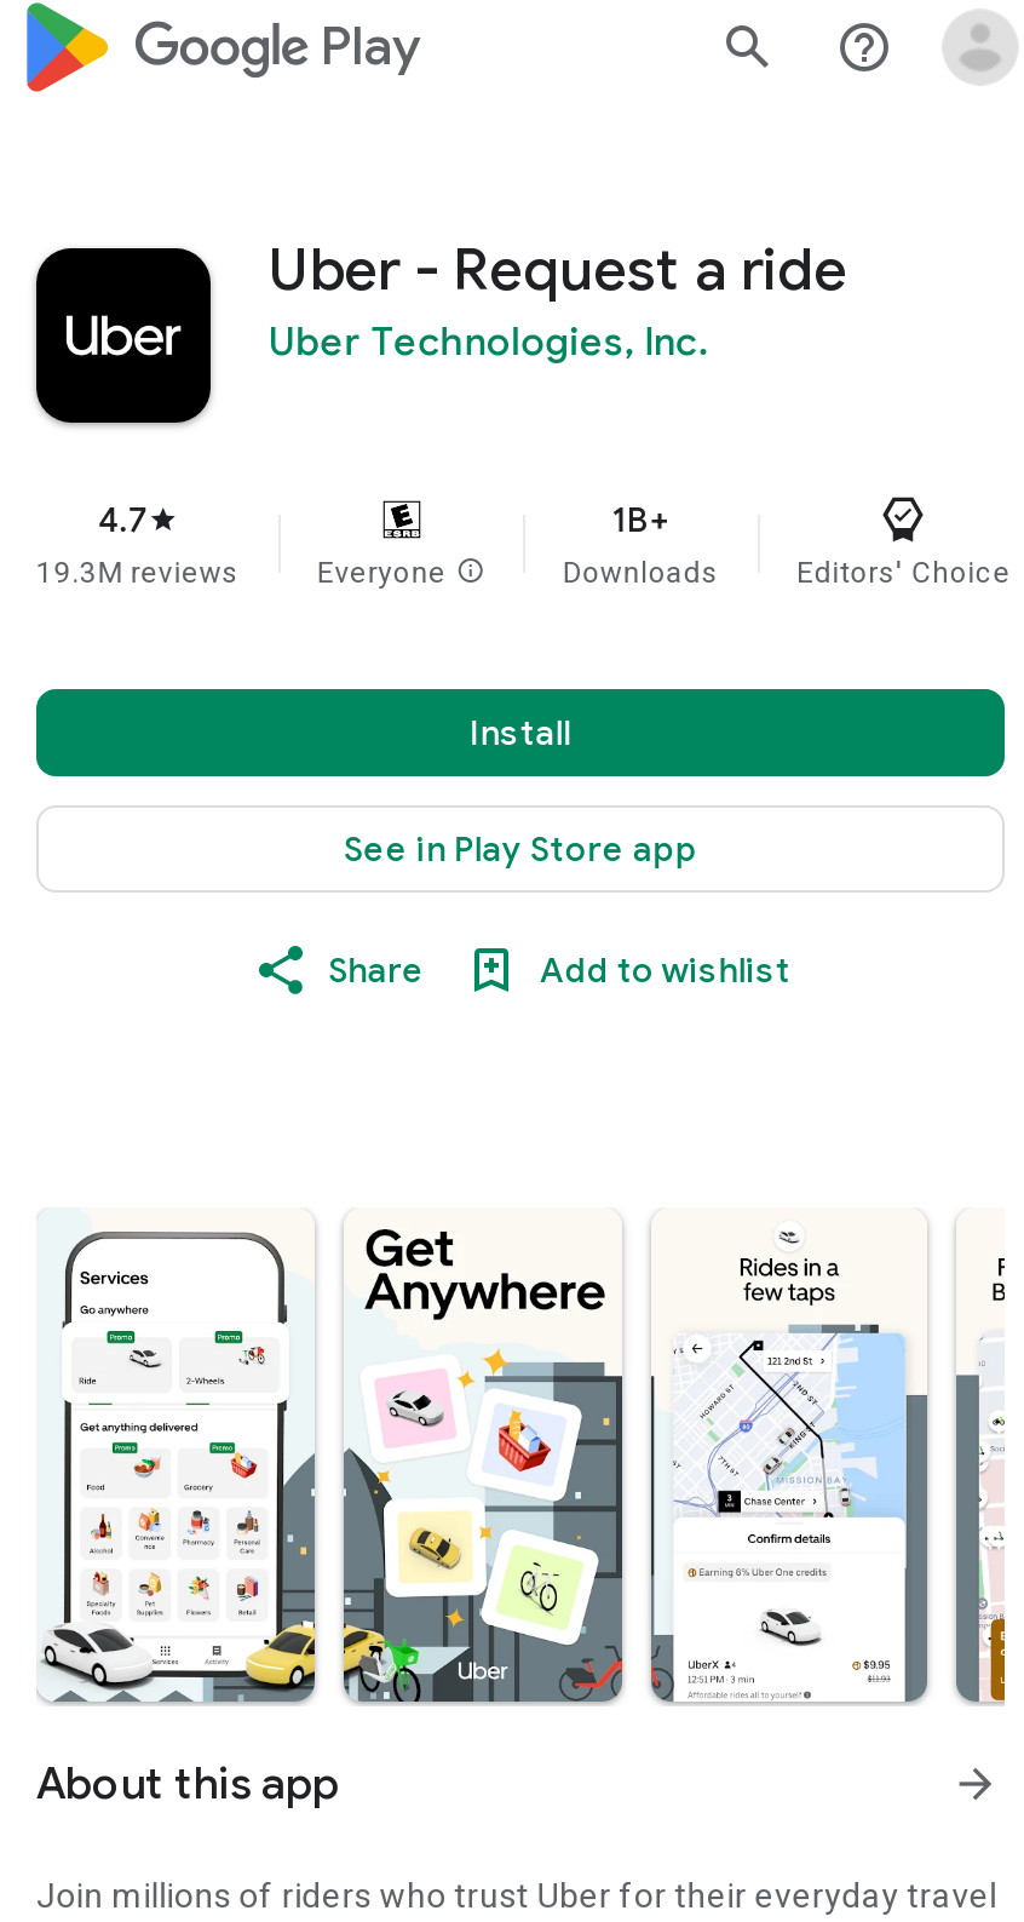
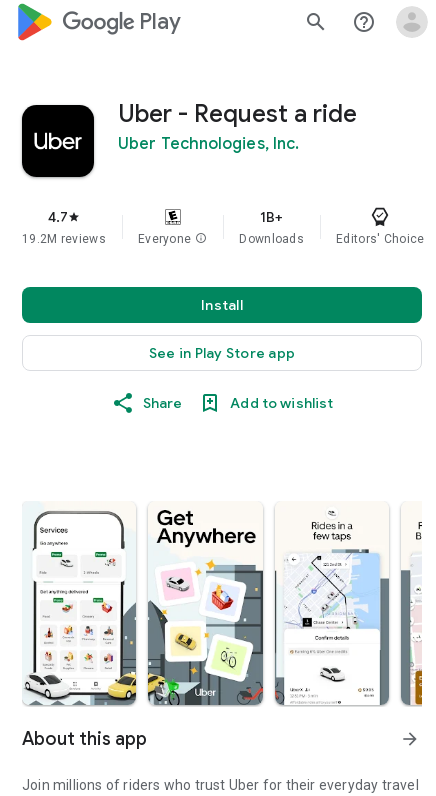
- 19.3M reviews
+ 19.2M reviews
